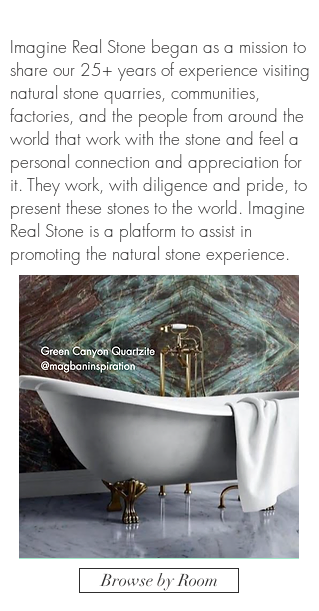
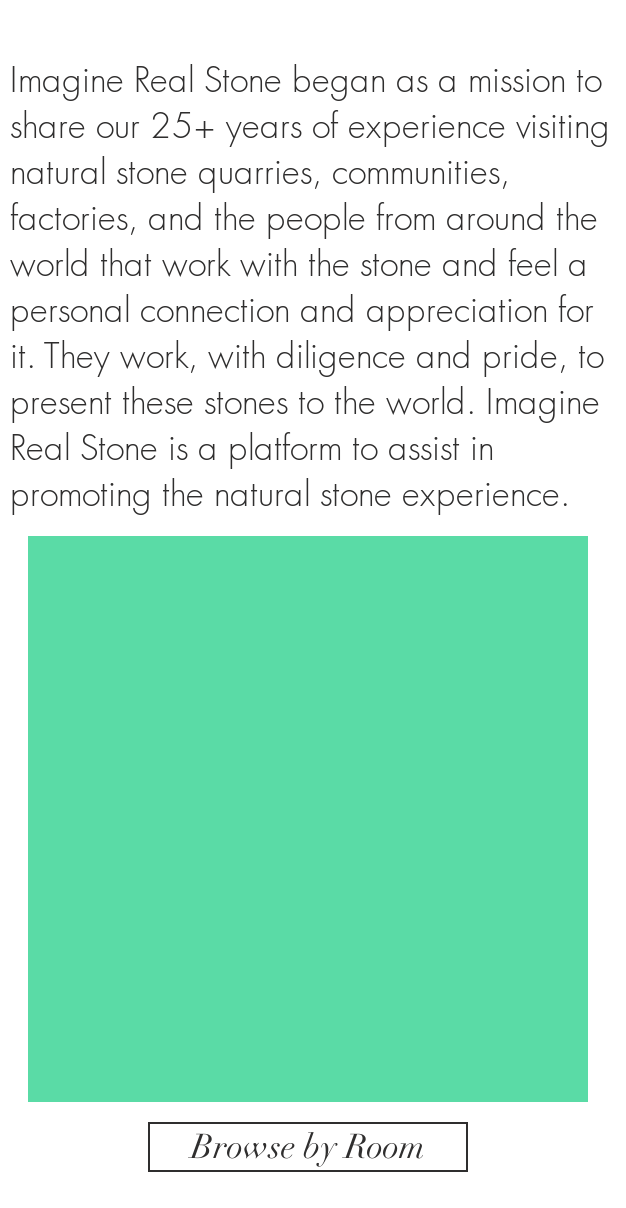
- [image]
